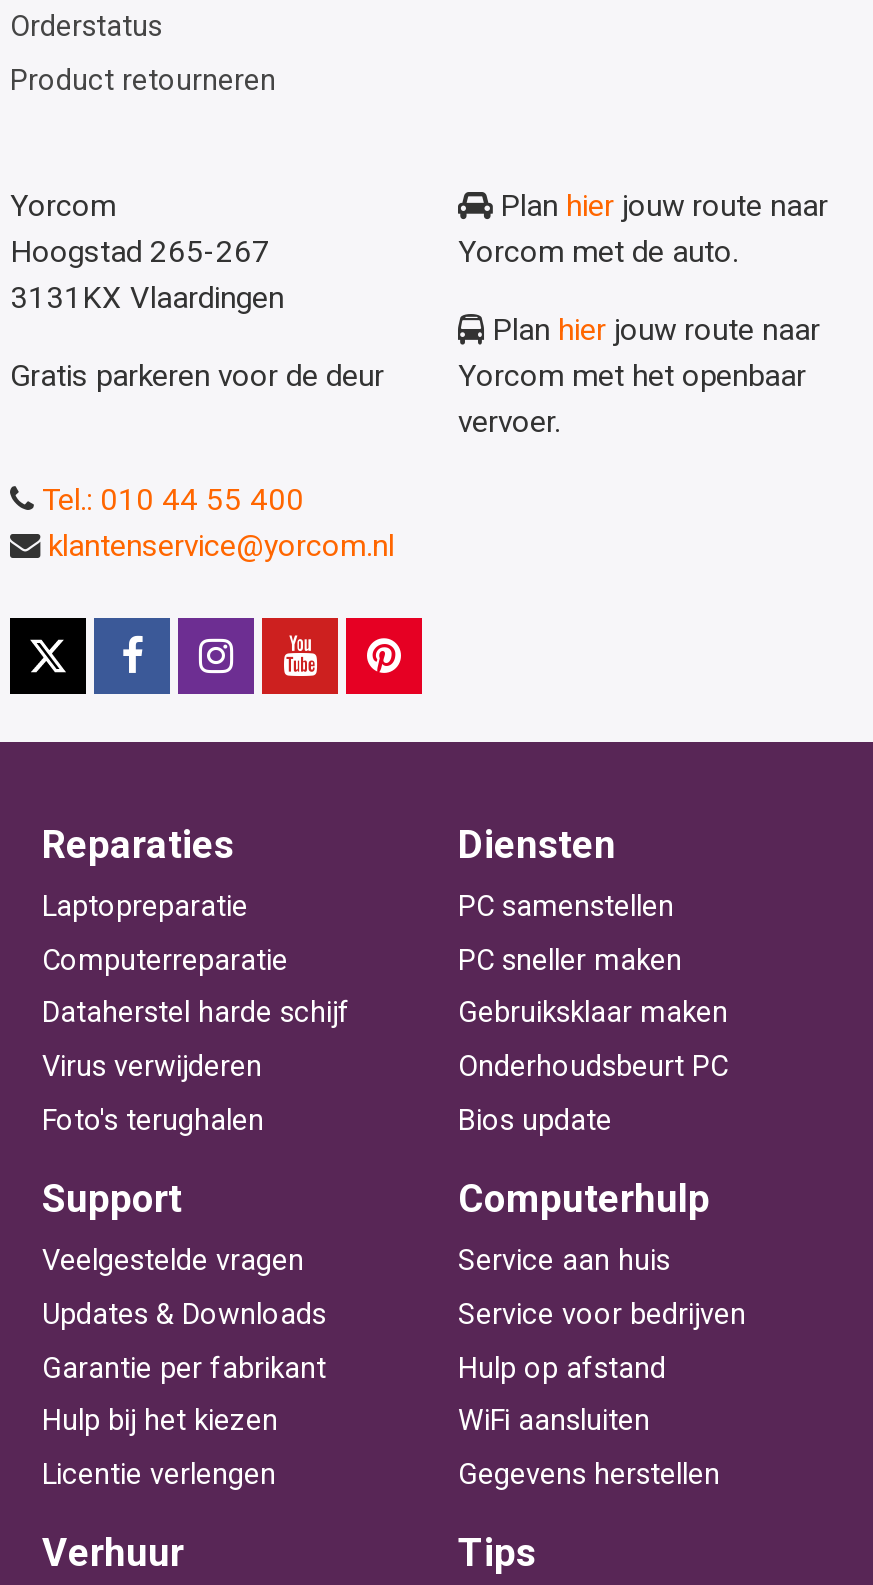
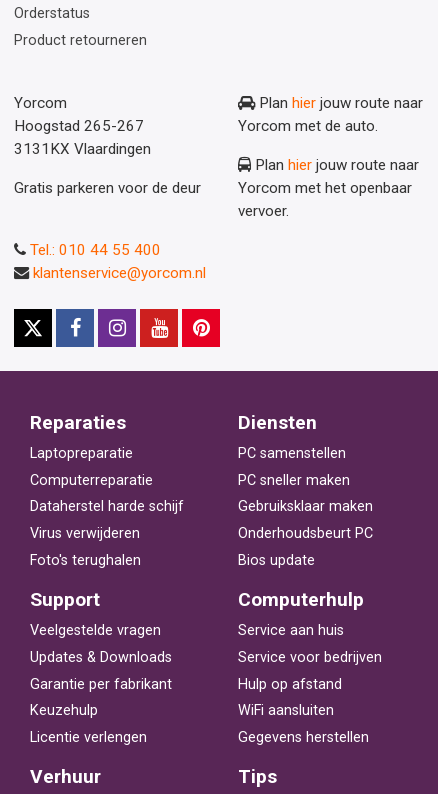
- Hulp bij het kiezen
+ Keuzehulp
